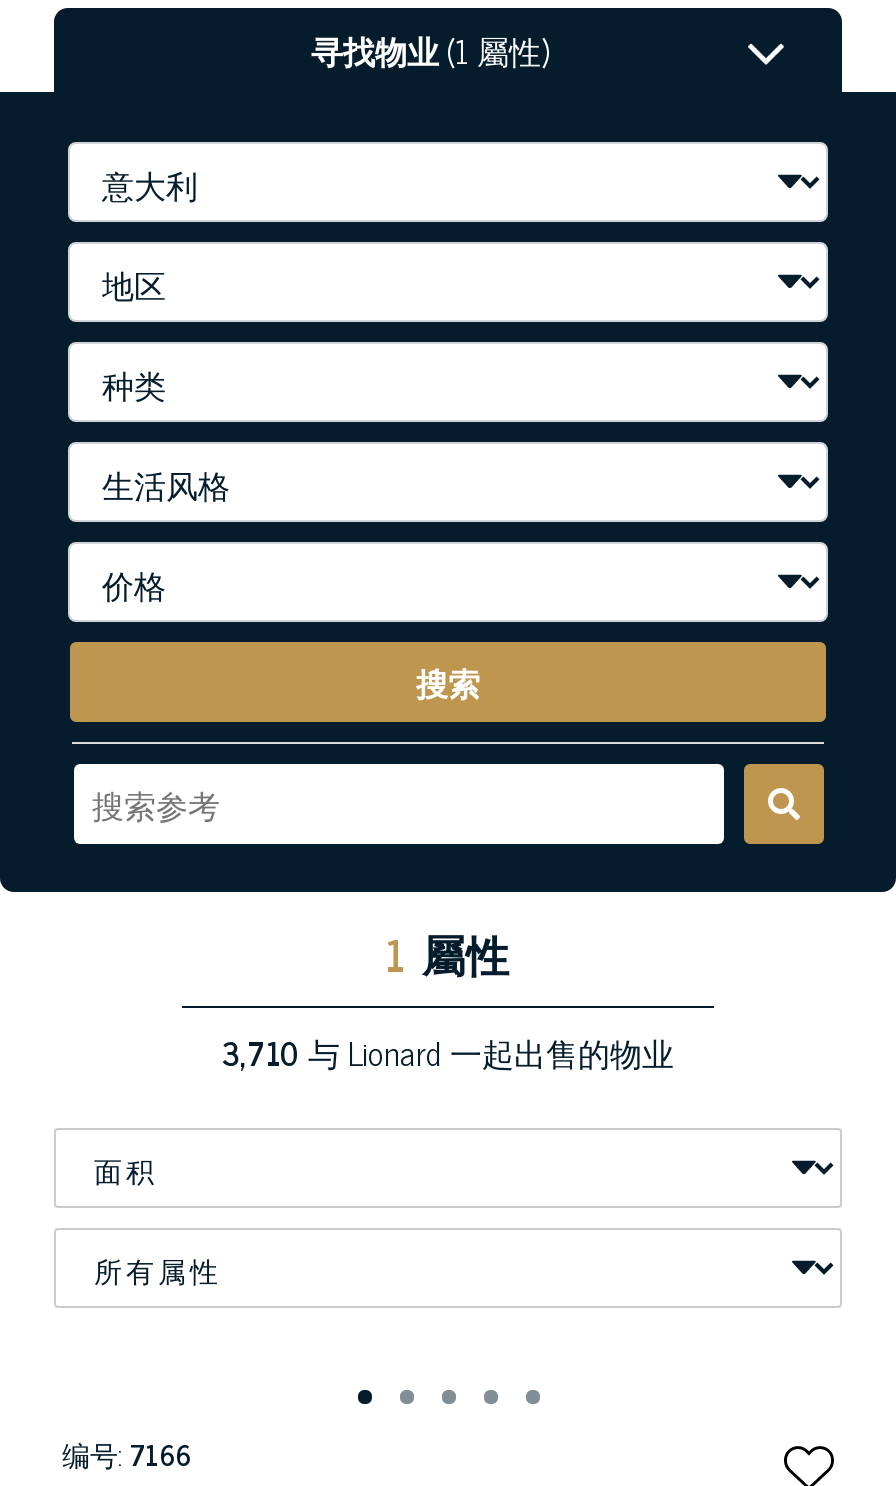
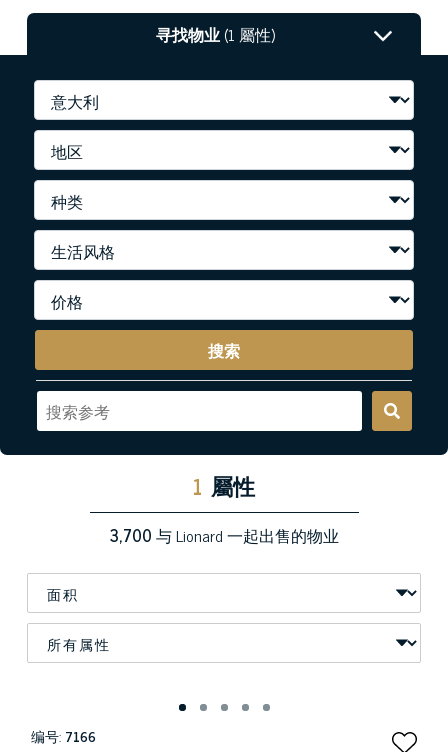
- 3,710与 Lionard 一起出售的物业
+ 3,700与 Lionard 一起出售的物业
